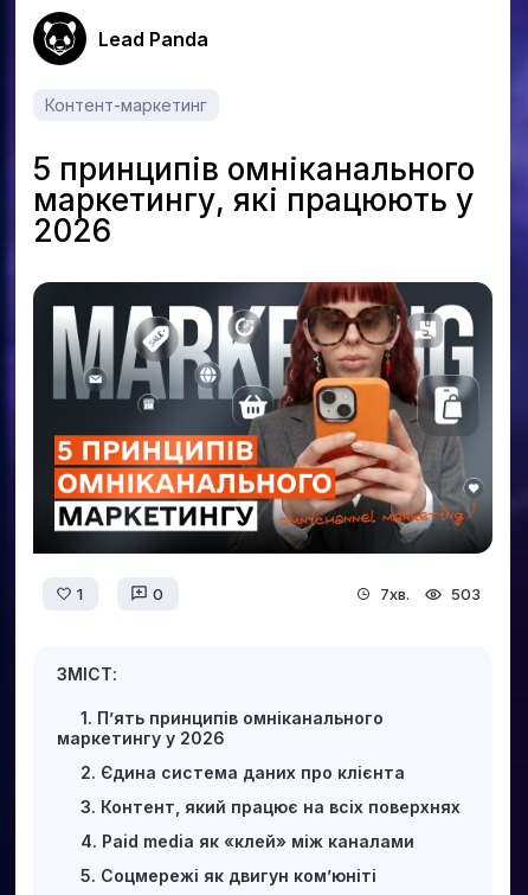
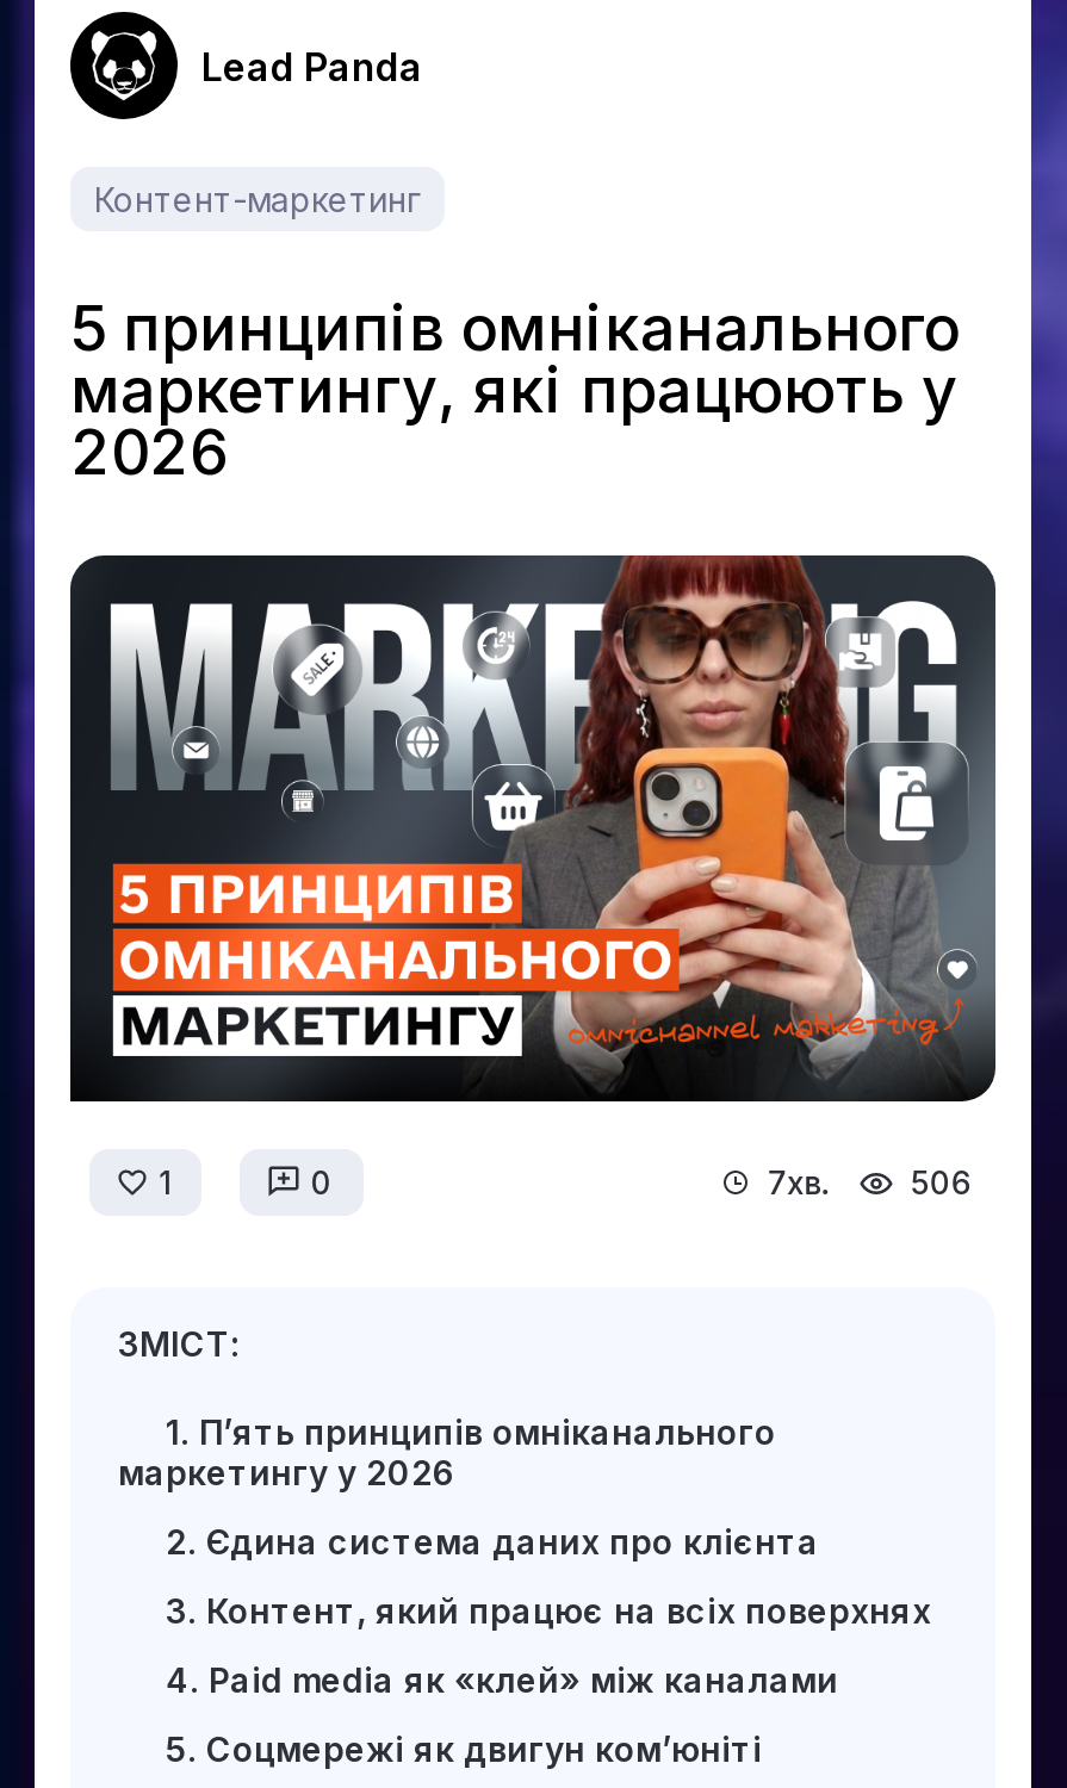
- 503
+ 506
